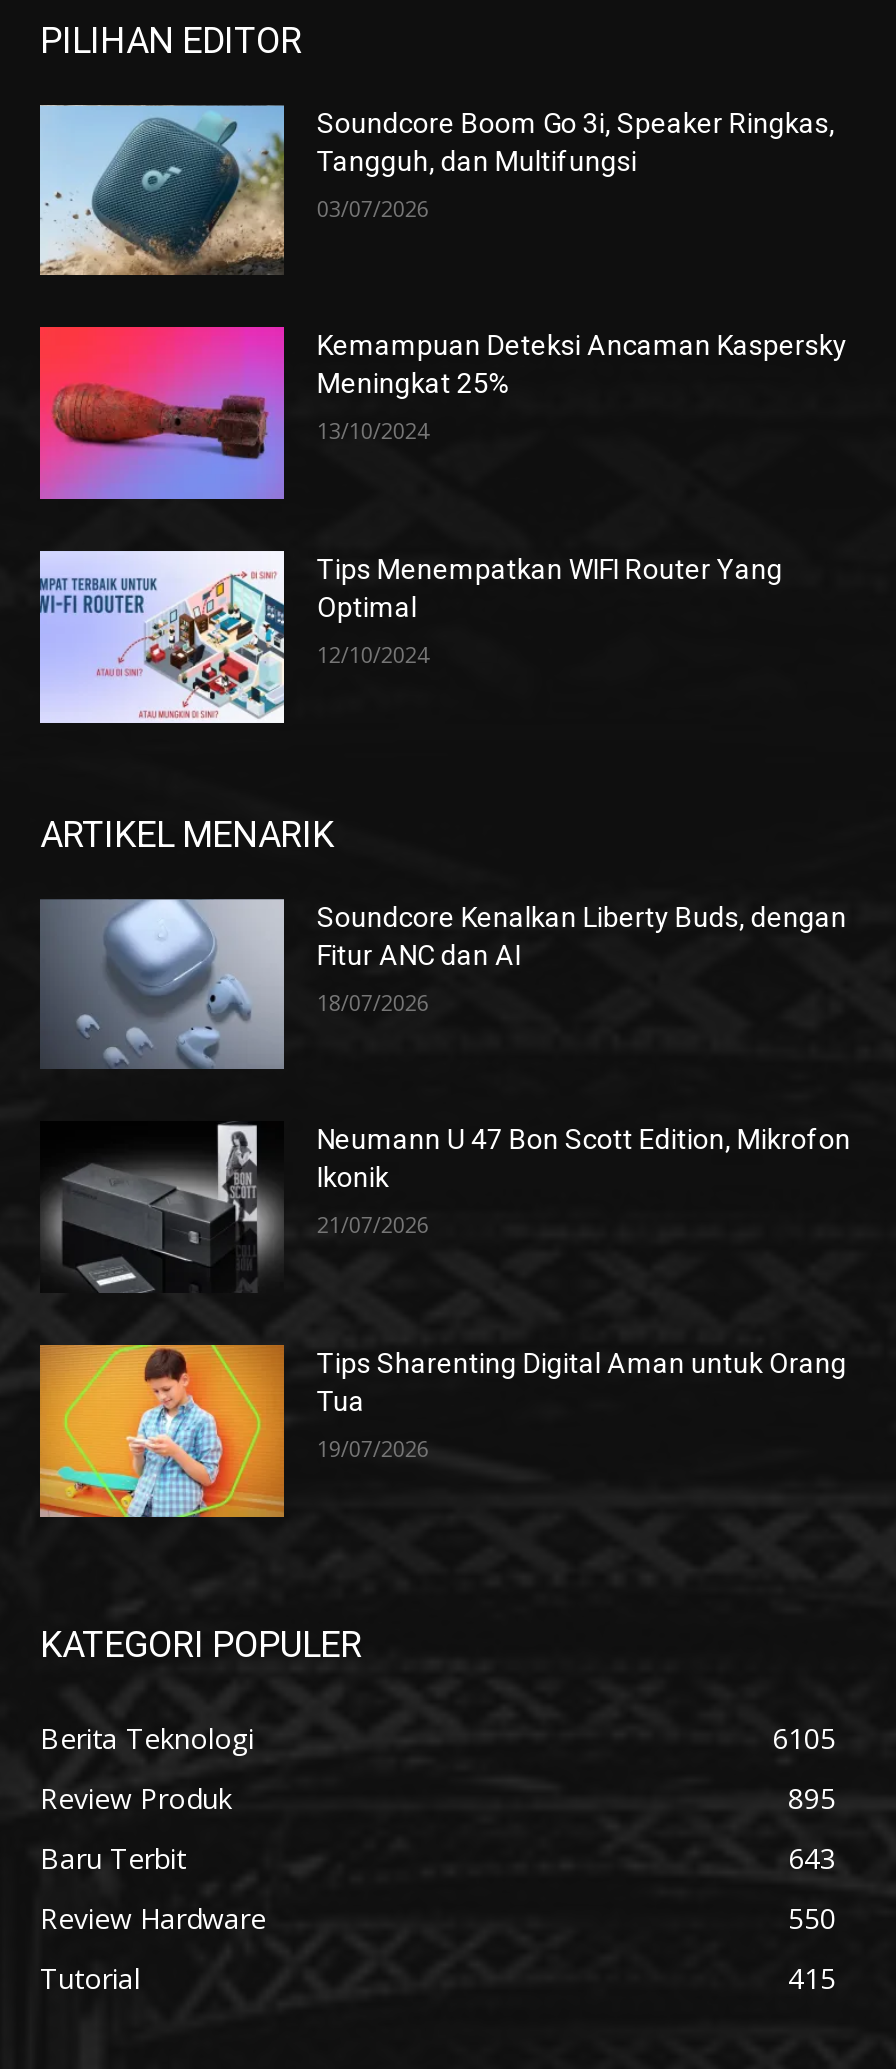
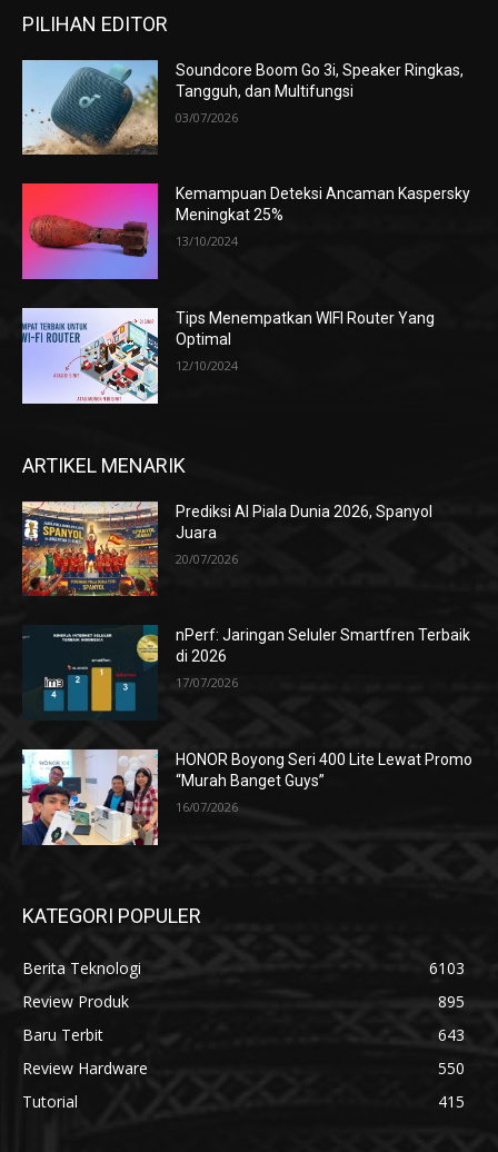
- [image]
- Soundcore Kenalkan Liberty Buds, dengan
- Fitur ANC dan AI
+ [image]
+ Prediksi AI Piala Dunia 2026, Spanyol
+ Juara

- 18/07/2026
+ 20/07/2026

- [image]
- Neumann U 47 Bon Scott Edition, Mikrofon
- Ikonik
+ [image]
+ nPerf: Jaringan Seluler Smartfren Terbaik
+ di 2026

- 21/07/2026
+ 17/07/2026

- [image]
- Tips Sharenting Digital Aman untuk Orang
- Tua
+ [image]
+ HONOR Boyong Seri 400 Lite Lewat Promo
+ “Murah Banget Guys”

- 19/07/2026
+ 16/07/2026

- 6105
+ 6103
